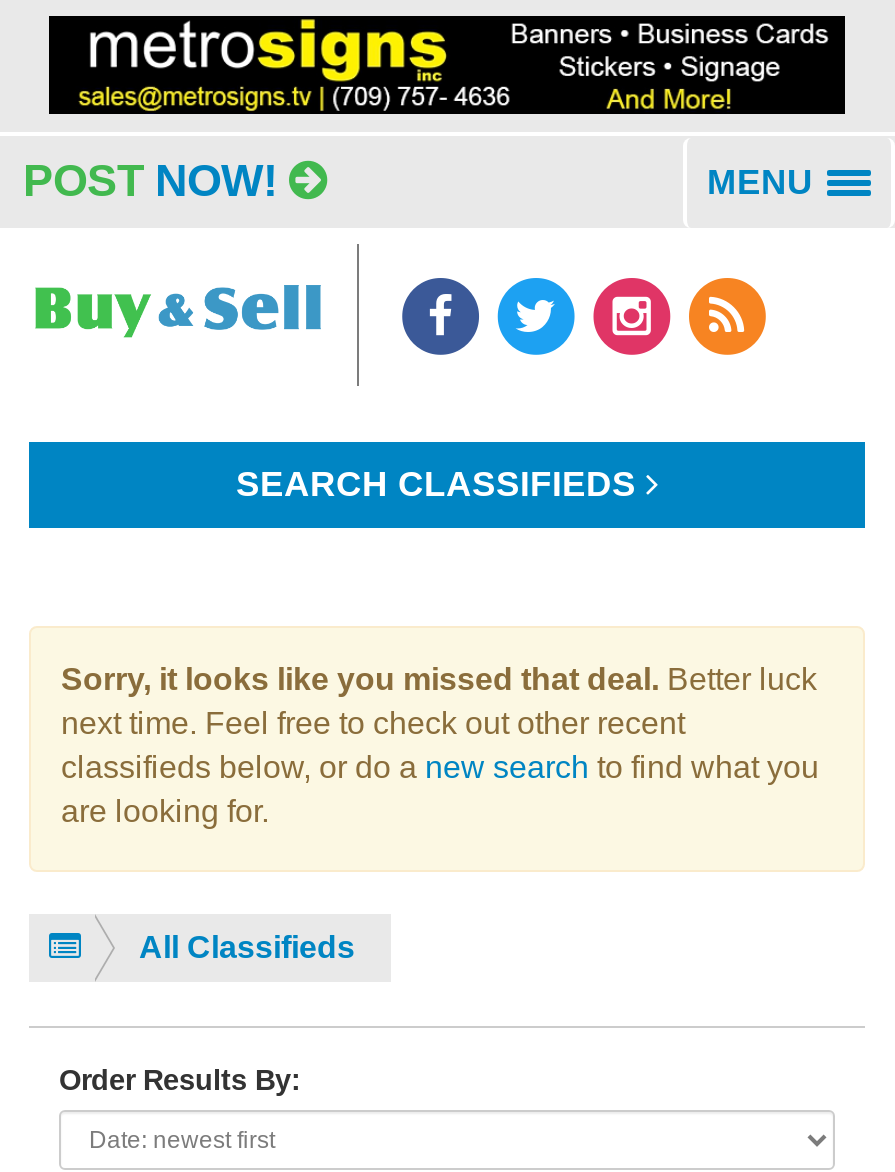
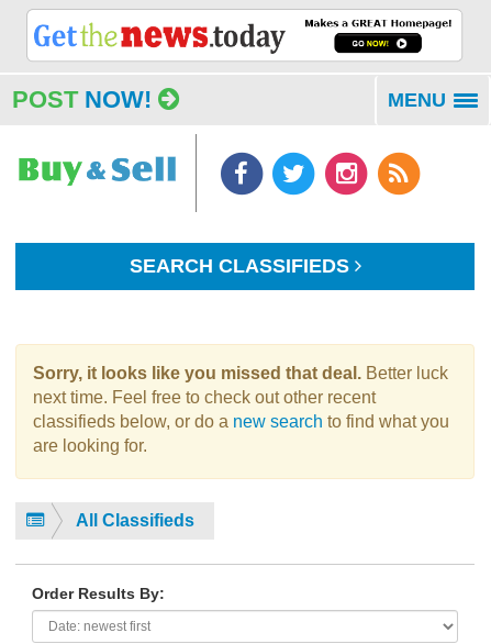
- [image]
+ [image]
